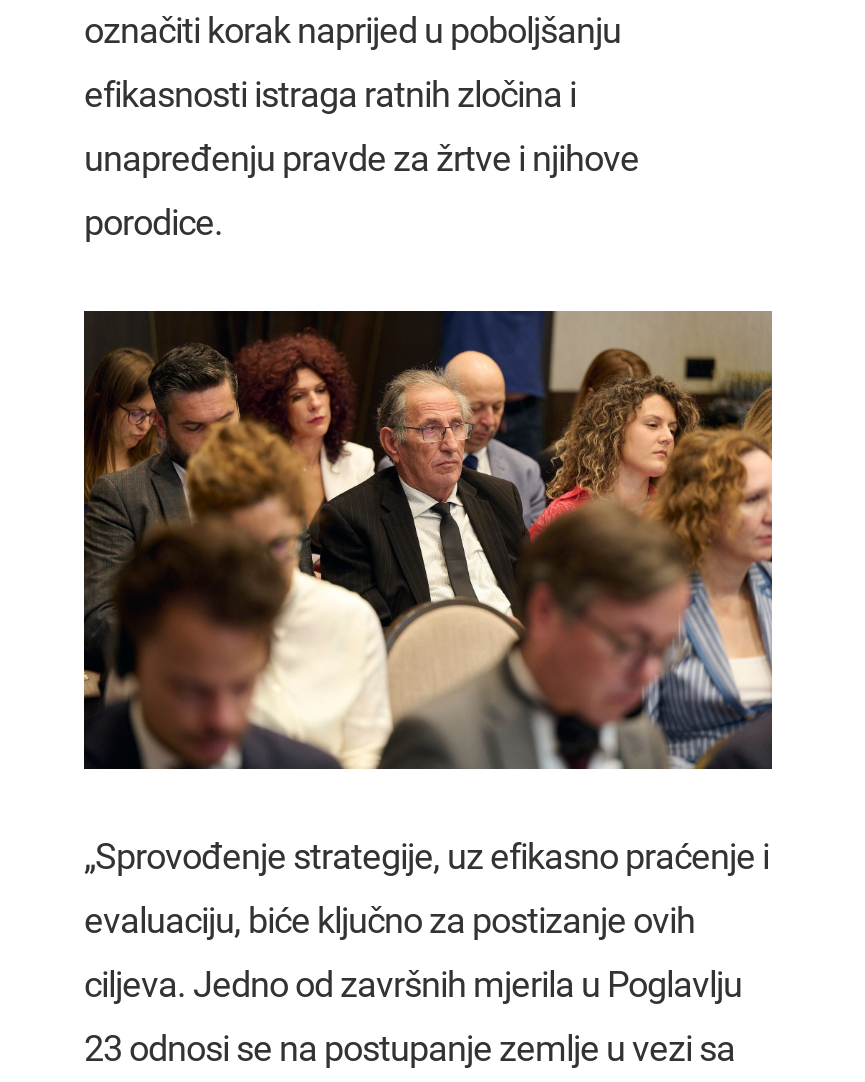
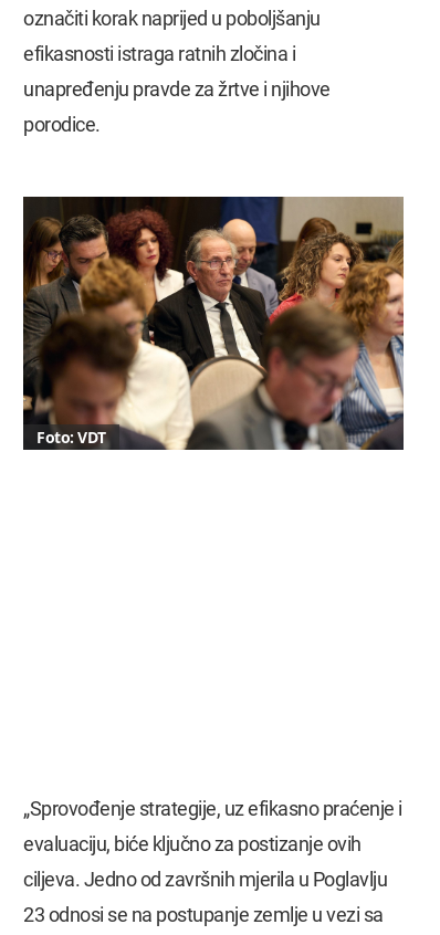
+ Foto: VDT

moved up: [image]
